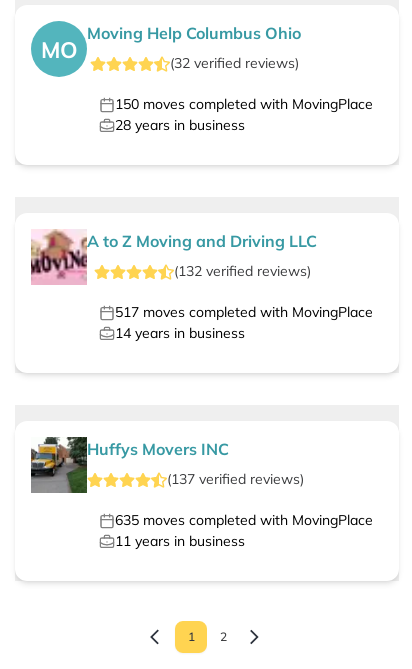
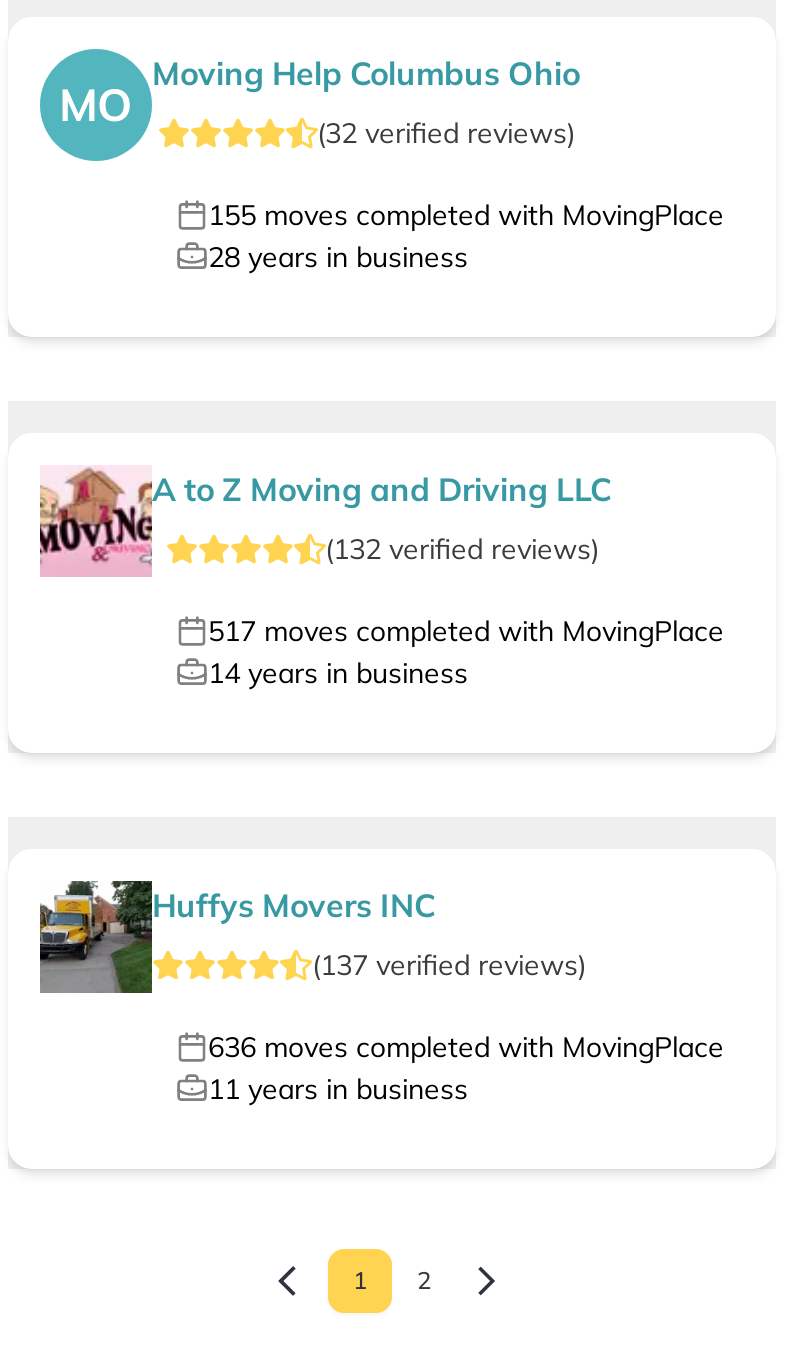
- 150 moves completed with MovingPlace
+ 155 moves completed with MovingPlace

- 635 moves completed with MovingPlace
+ 636 moves completed with MovingPlace
